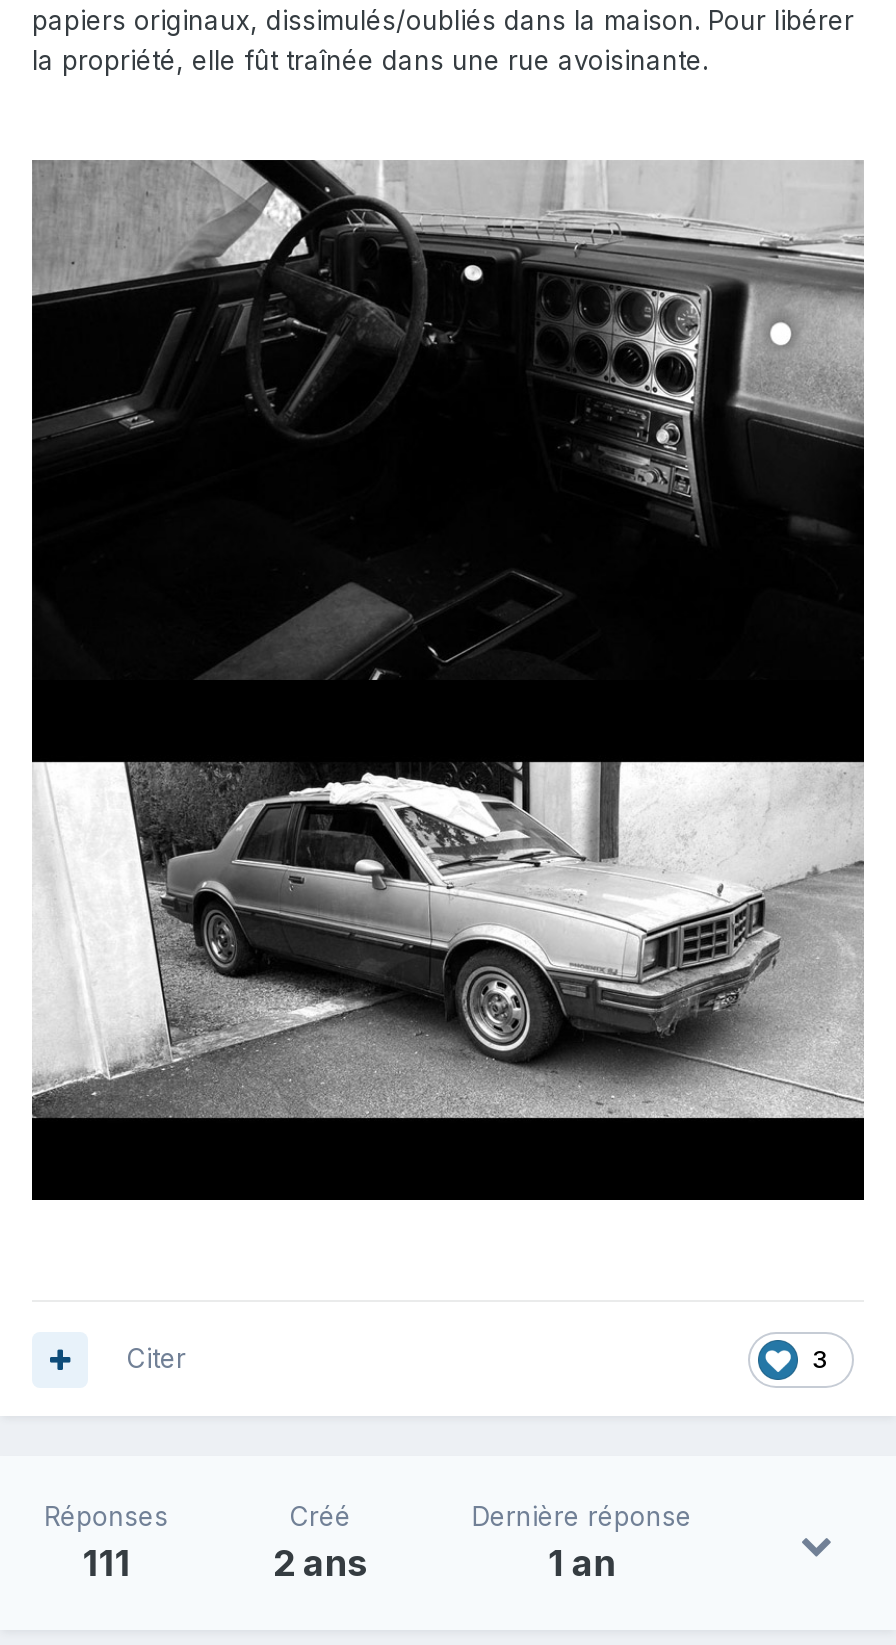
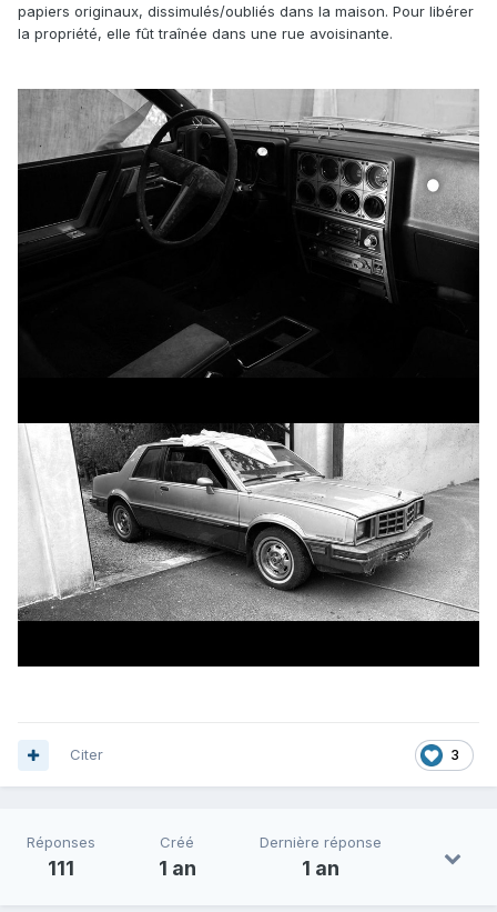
- 2 ans
+ 1 an
